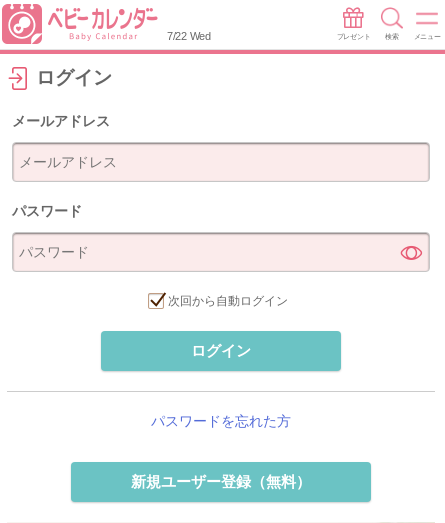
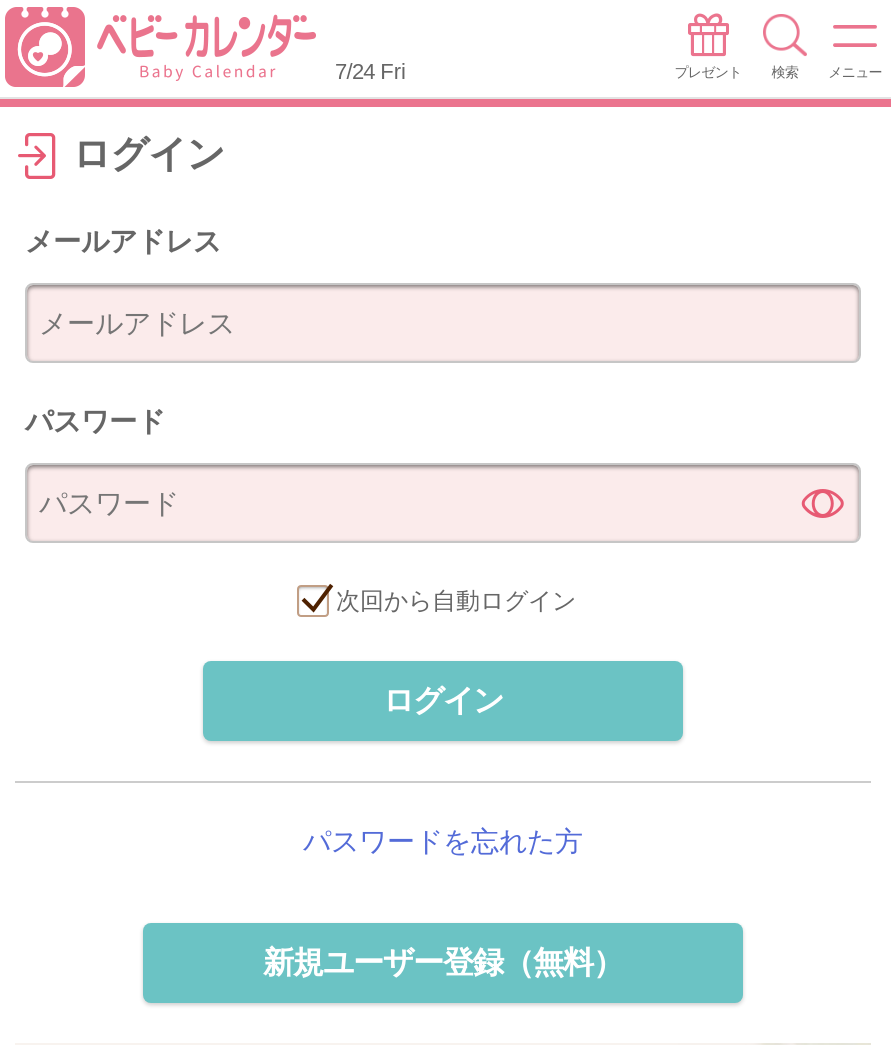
- 7/22 Wed
+ 7/24 Fri
